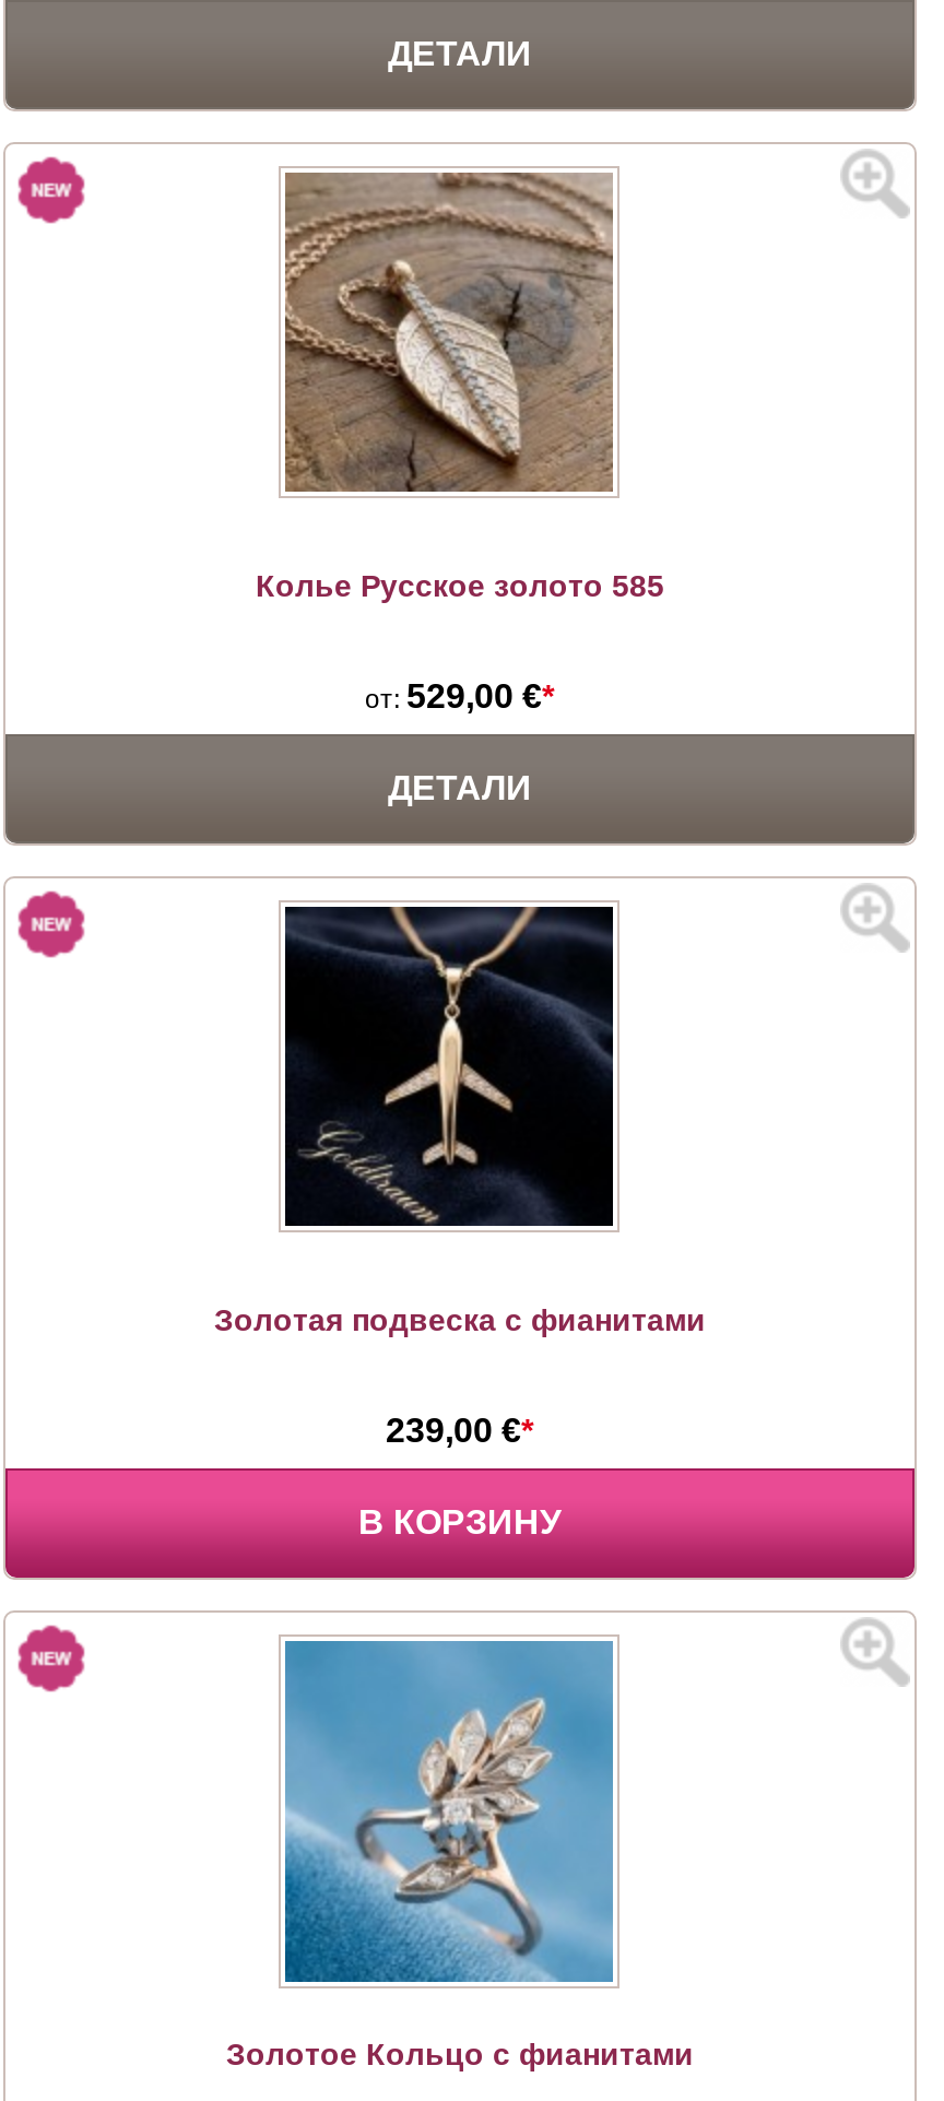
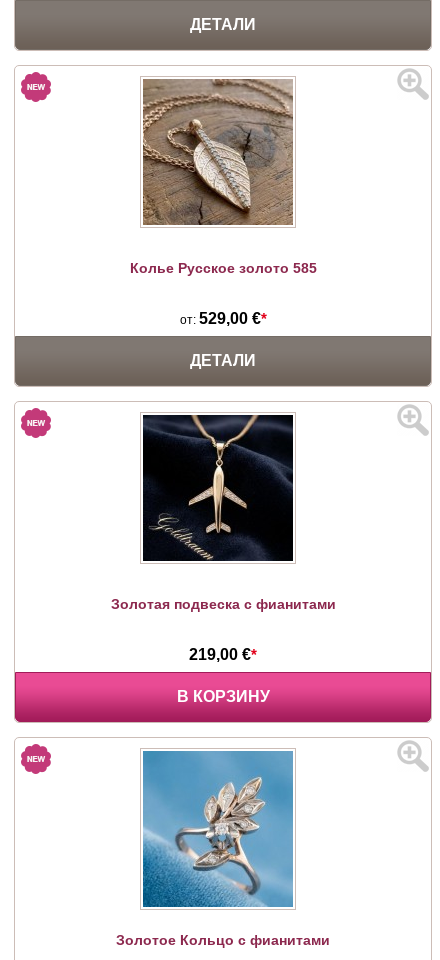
- 239,00 €*
+ 219,00 €*
